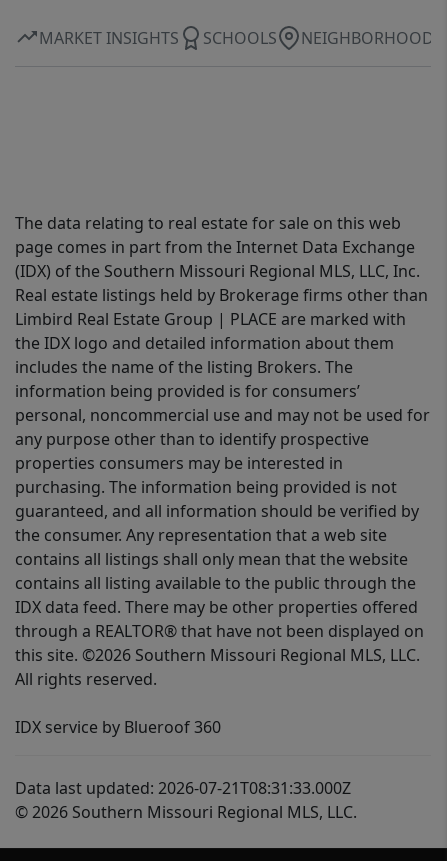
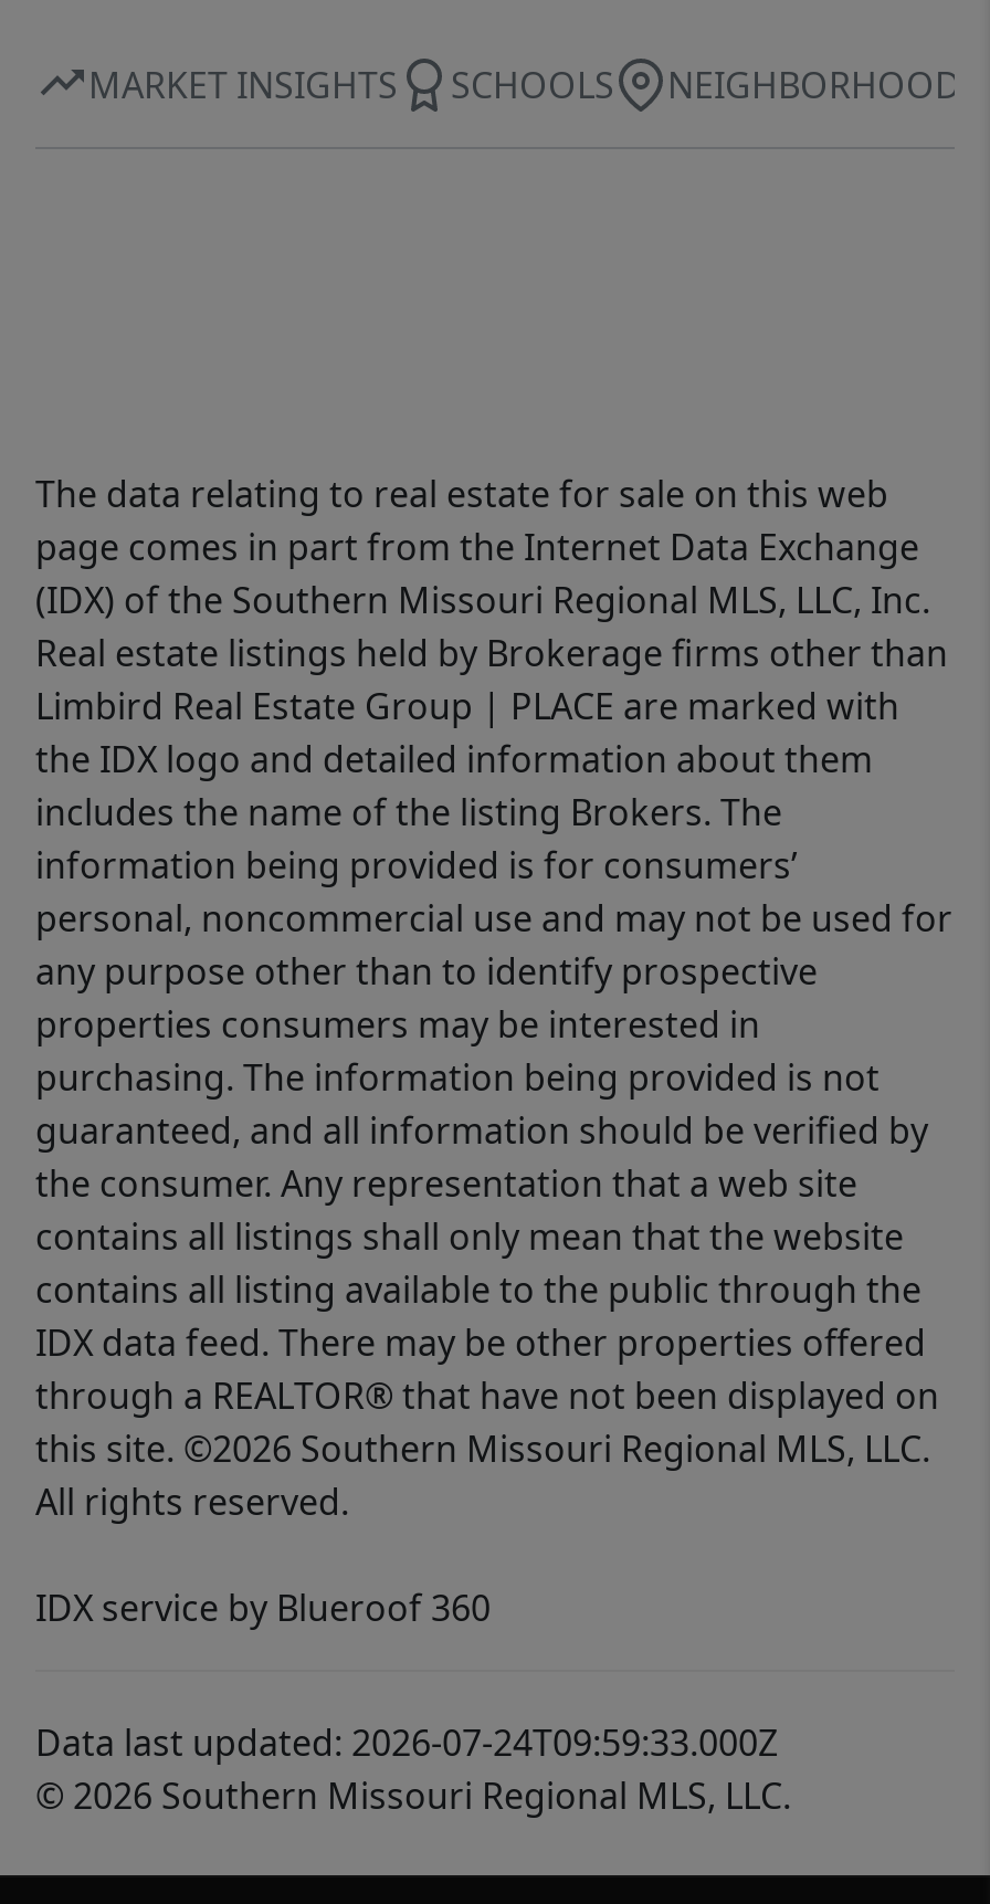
- Data last updated: 2026-07-21T08:31:33.000Z
+ Data last updated: 2026-07-24T09:59:33.000Z
